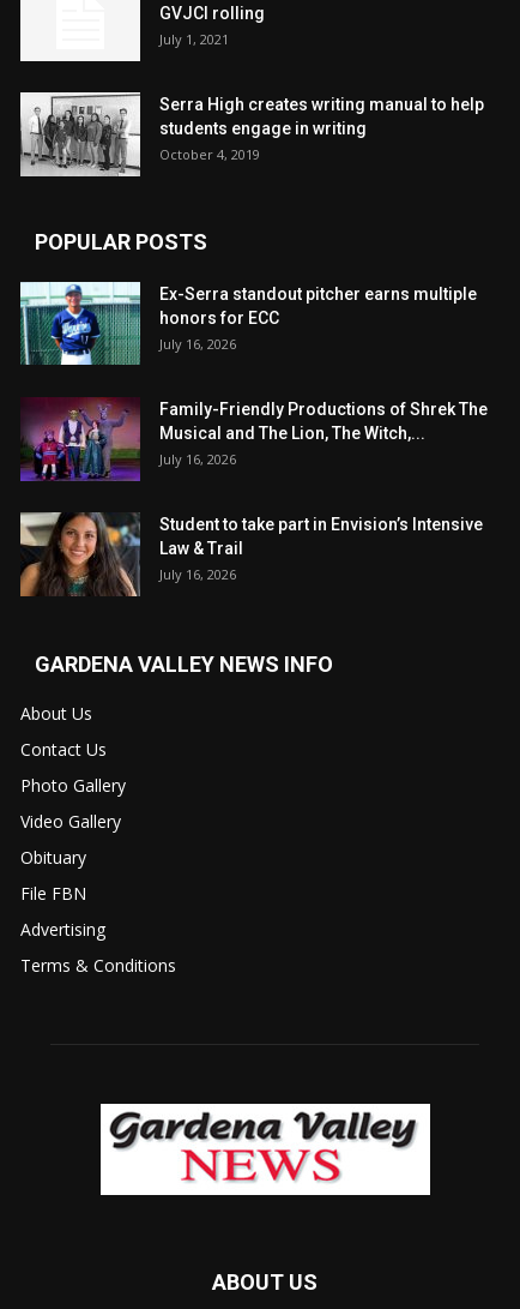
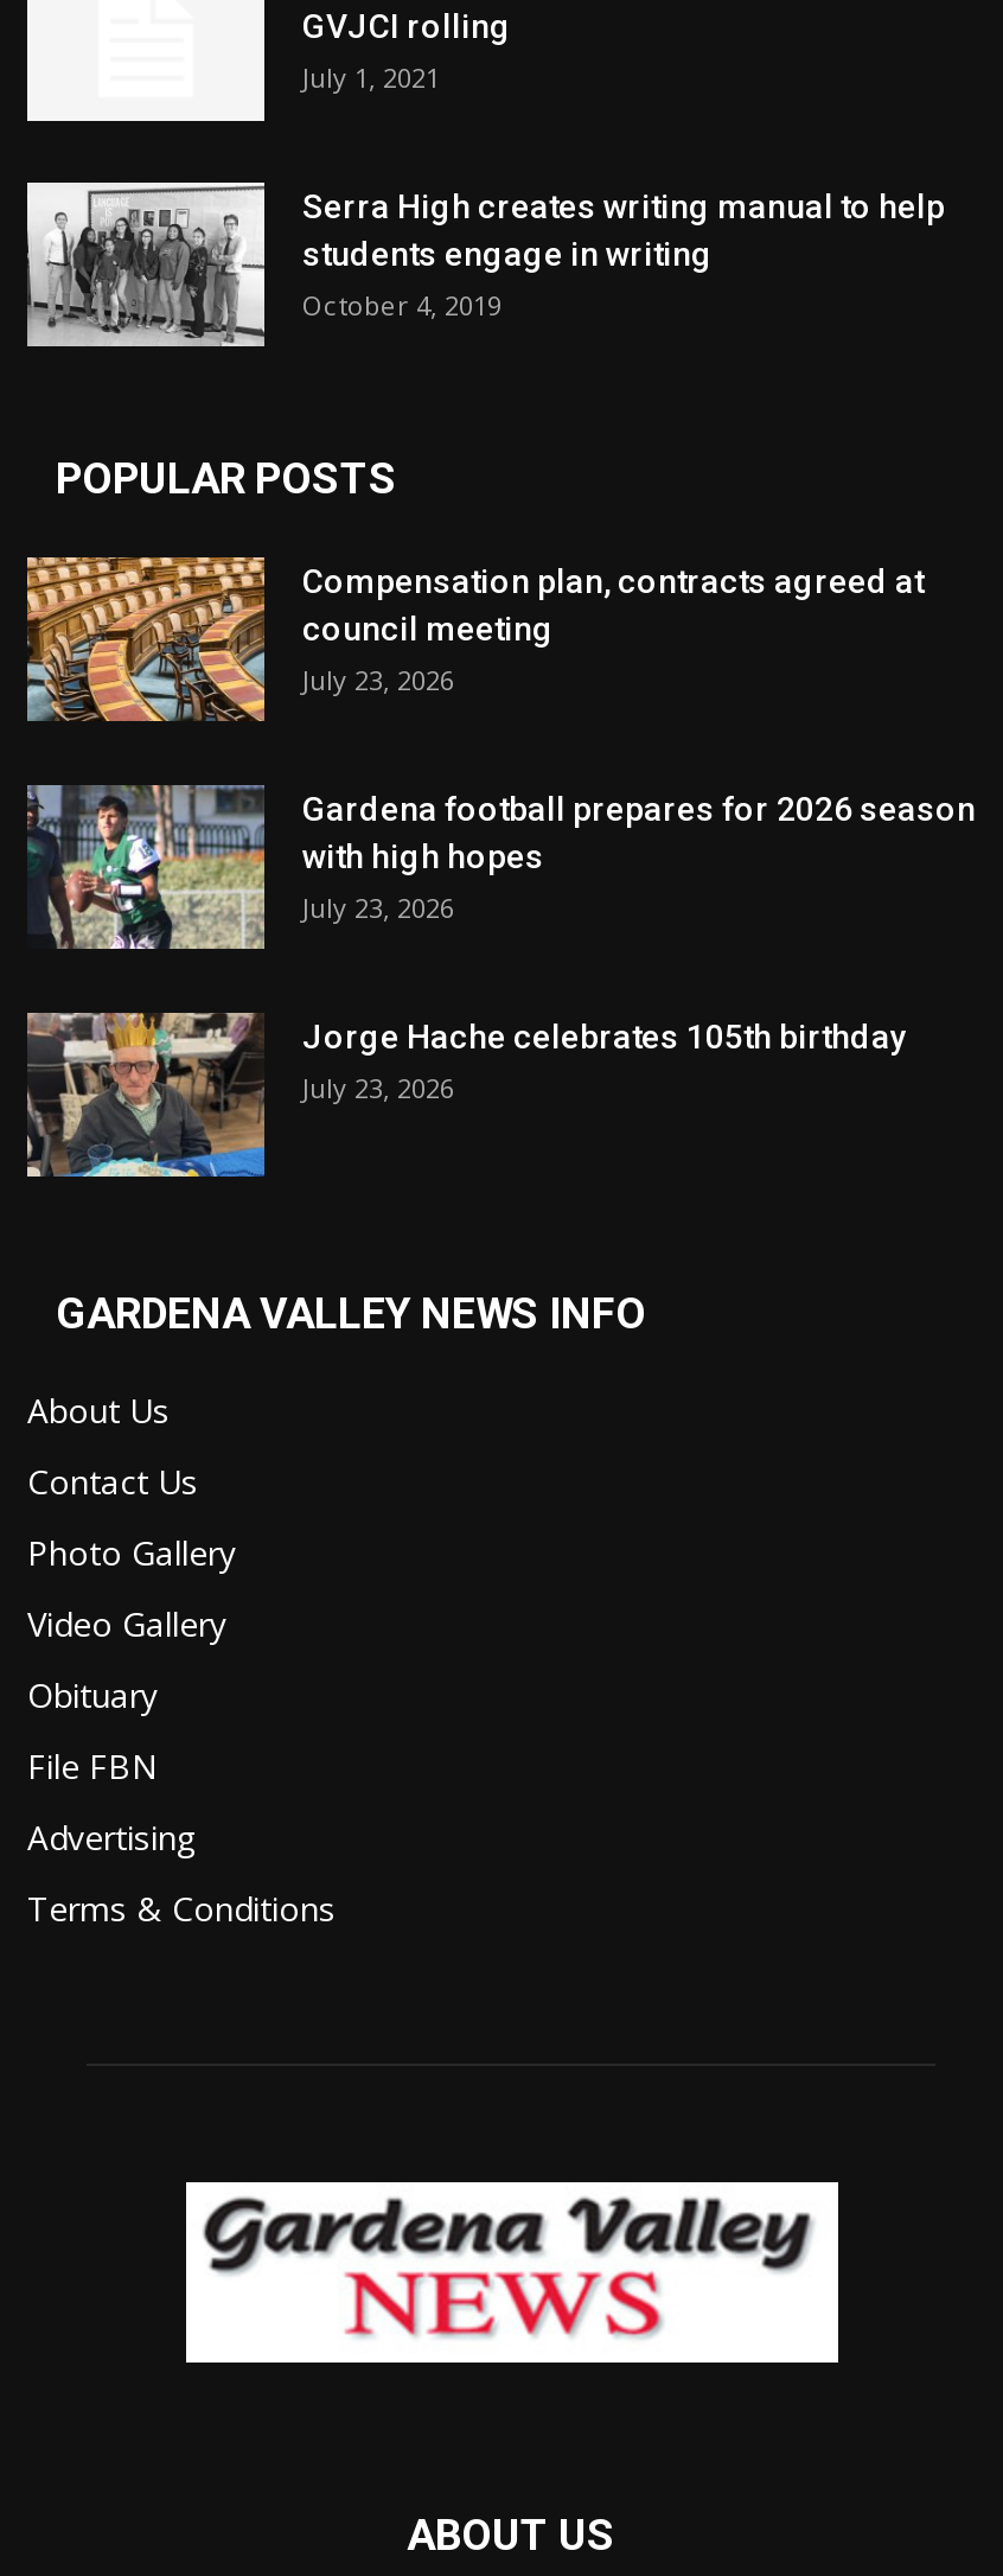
- [image]
- Ex-Serra standout pitcher earns multiple
- honors for ECC
- July 16, 2026
+ [image]
+ Compensation plan, contracts agreed at
+ council meeting
+ July 23, 2026

- [image]
- Family-Friendly Productions of Shrek The
- Musical and The Lion, The Witch,...
- July 16, 2026
+ [image]
+ Gardena football prepares for 2026 season
+ with high hopes
+ July 23, 2026

- [image]
- Student to take part in Envision’s Intensive
- Law & Trail
- July 16, 2026
+ [image]
+ Jorge Hache celebrates 105th birthday
+ July 23, 2026
